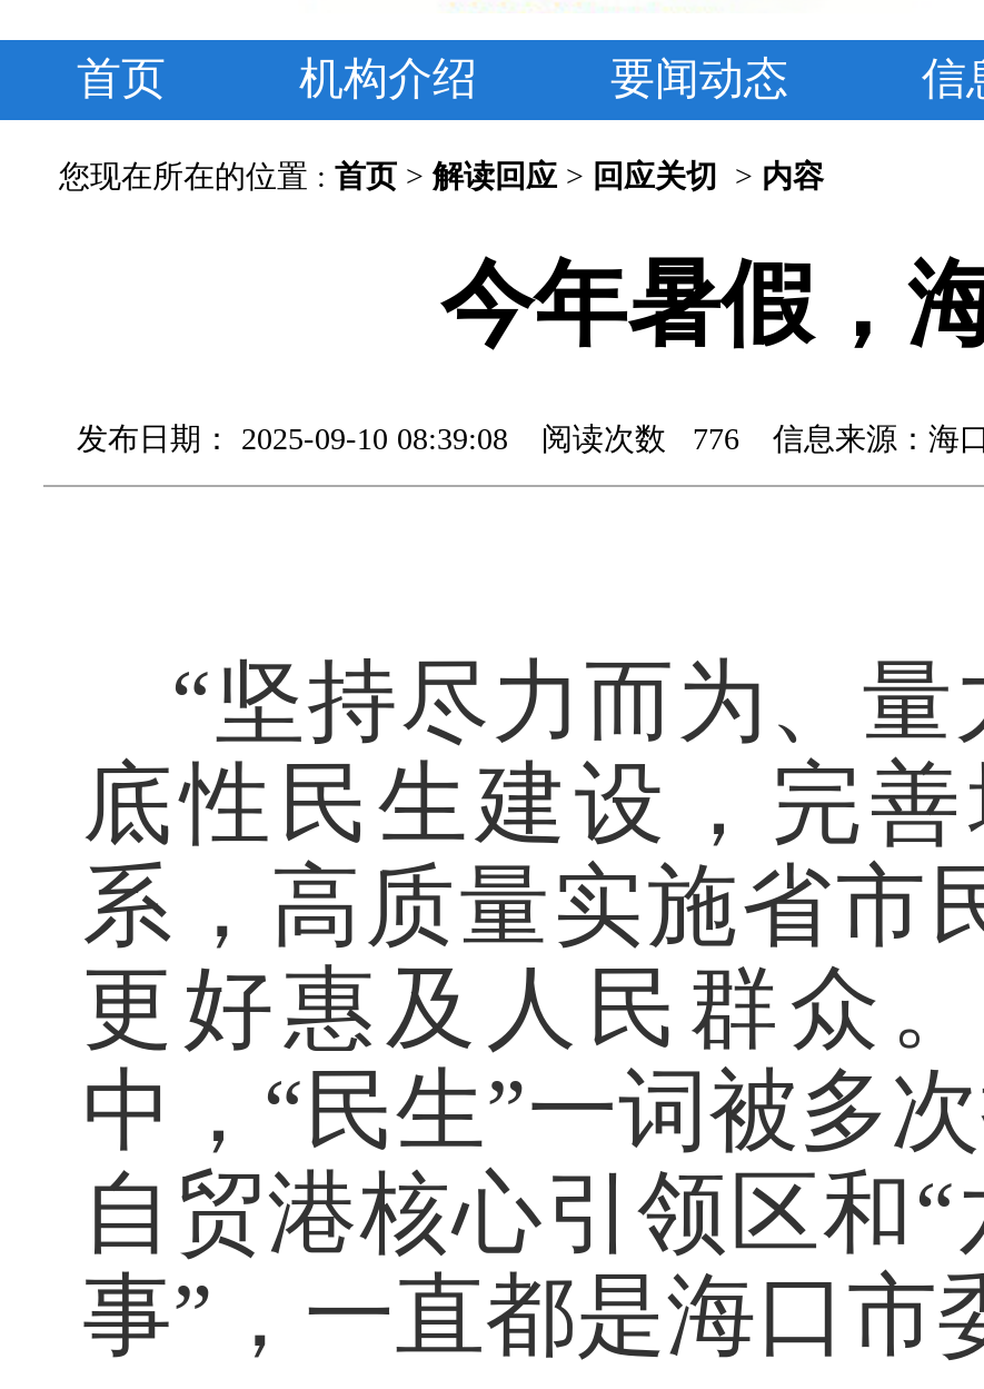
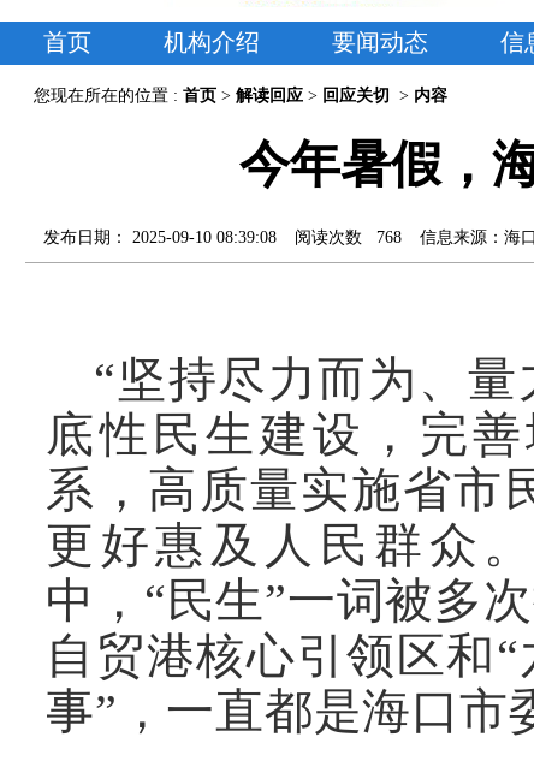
- 阅读次数776
+ 阅读次数768
